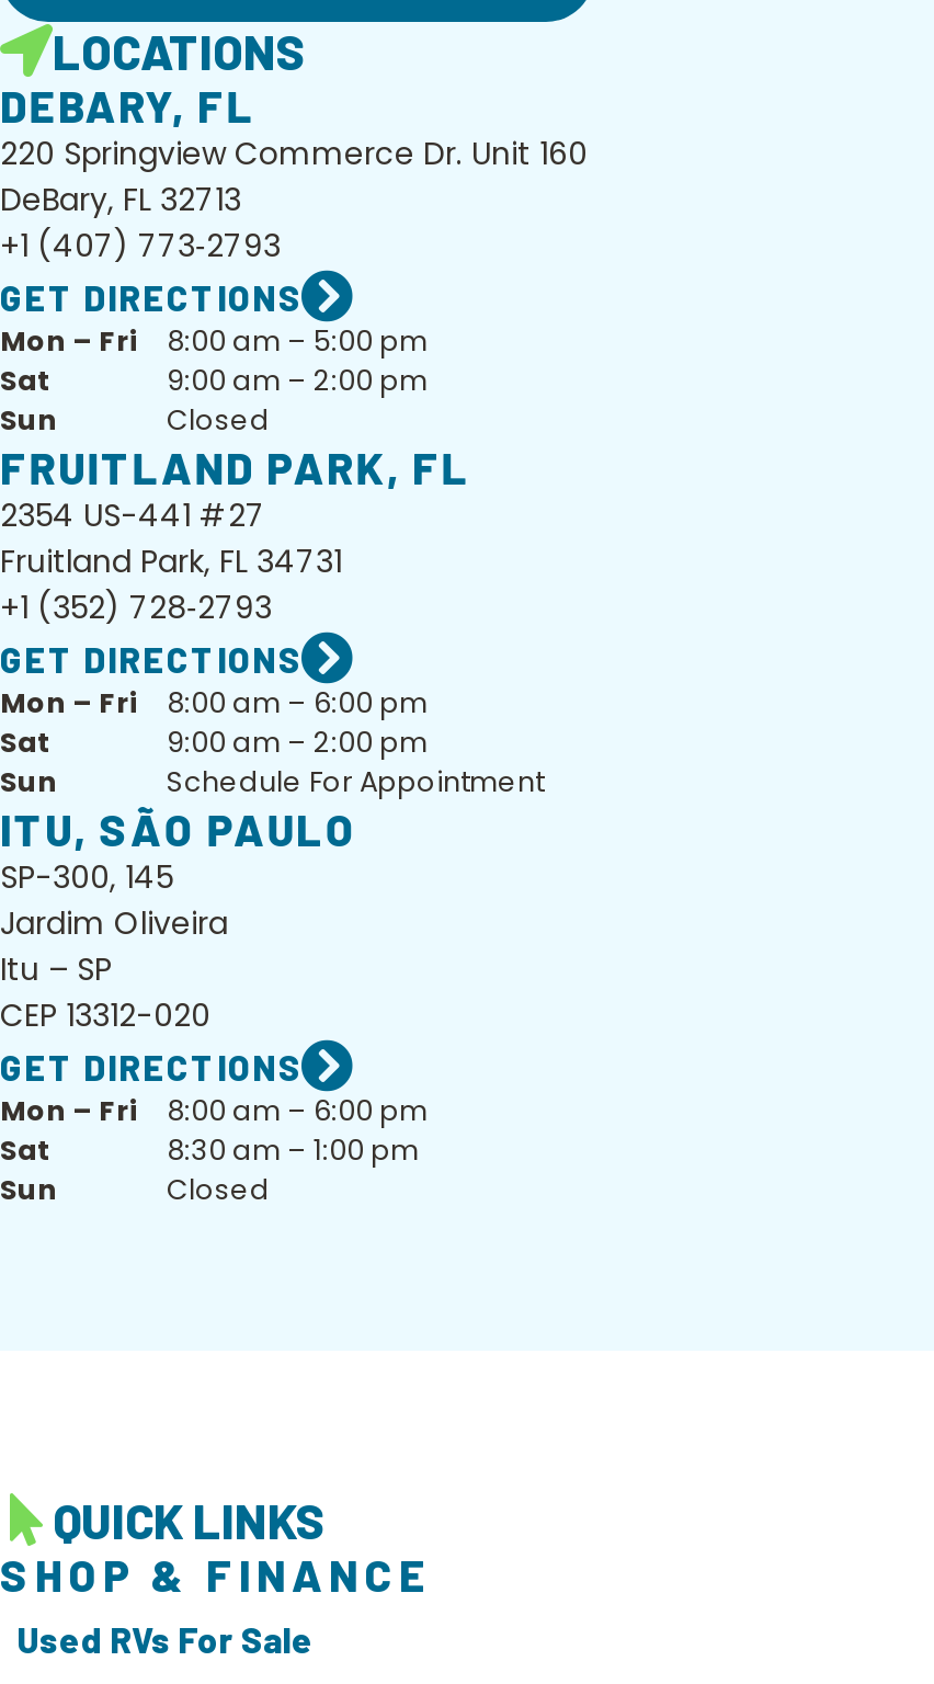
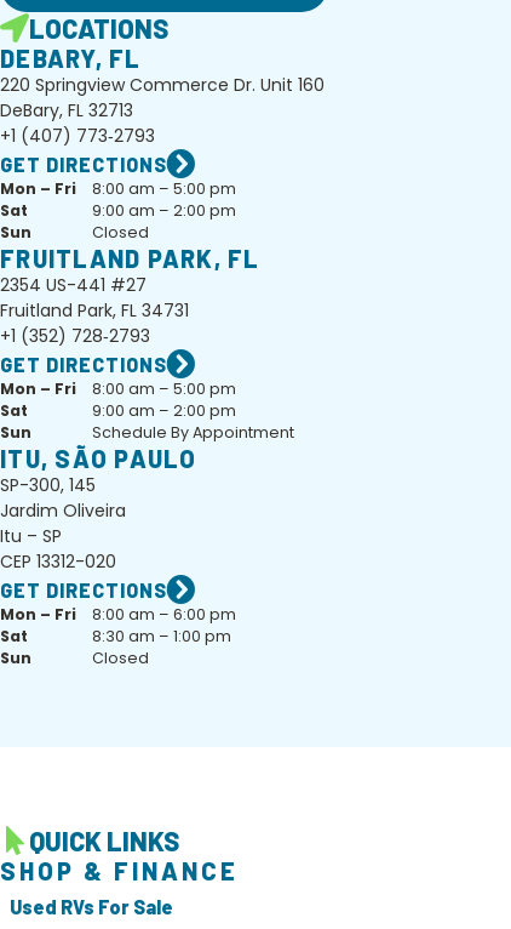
- Mon – Fri 8:00 am – 6:00 pm
+ Mon – Fri 8:00 am – 5:00 pm

- Schedule For Appointment
+ Schedule By Appointment
